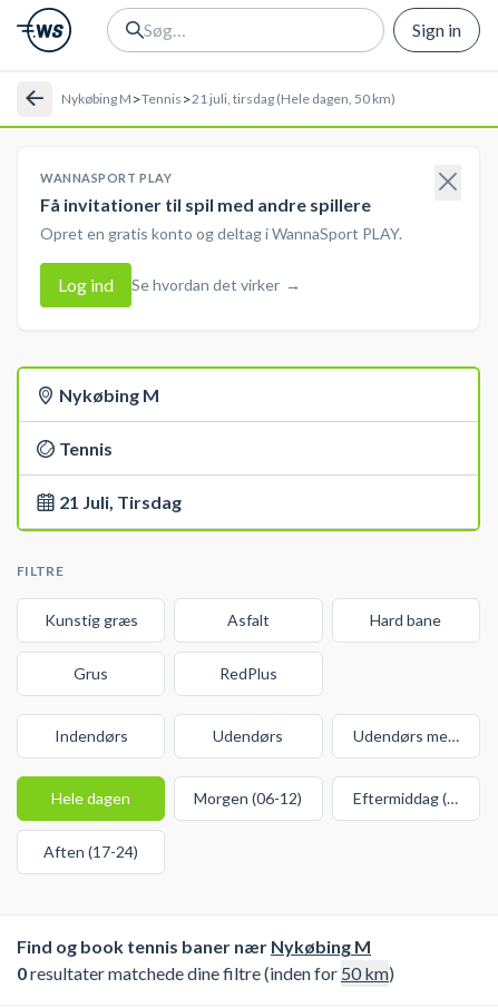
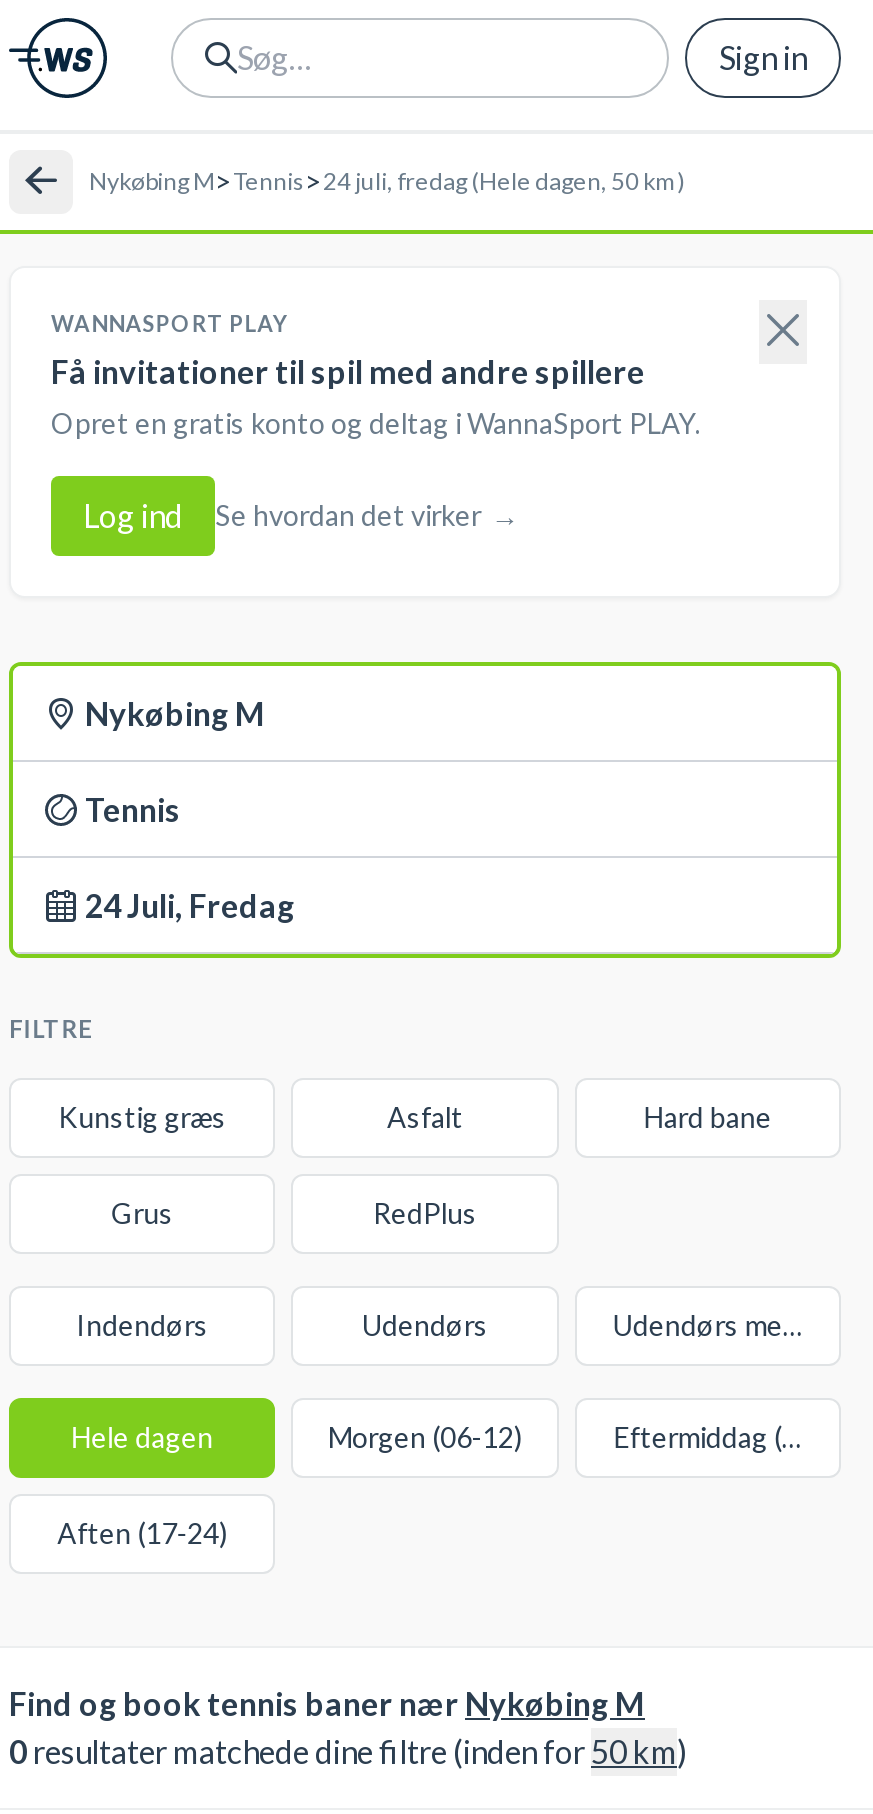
- Nykøbing M>Tennis >21 juli, tirsdag (Hele dagen, 50 km)
+ Nykøbing M>Tennis >24 juli, fredag (Hele dagen, 50 km)

- 21 Juli, Tirsdag
+ 24 Juli, Fredag
